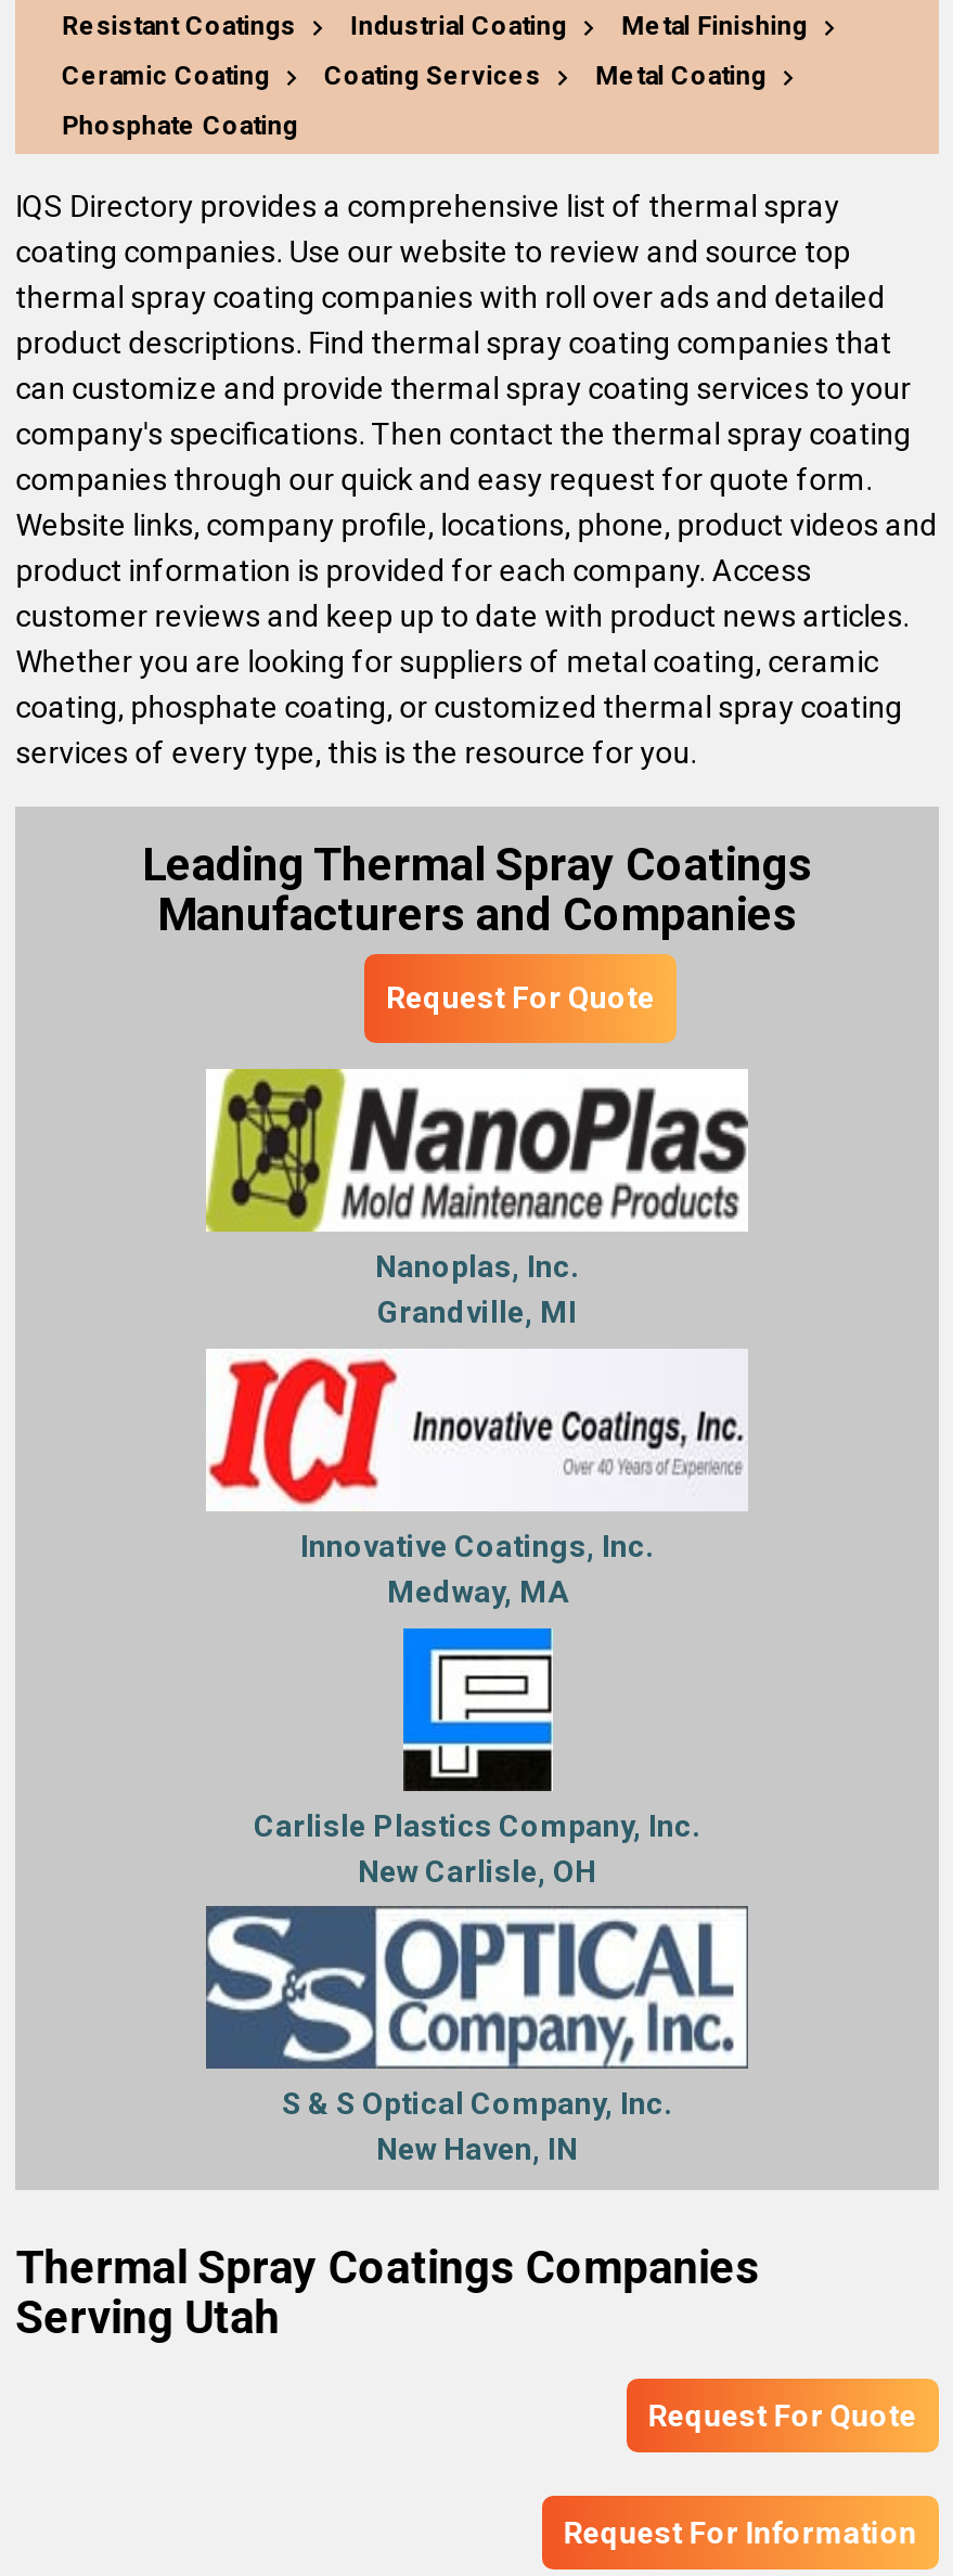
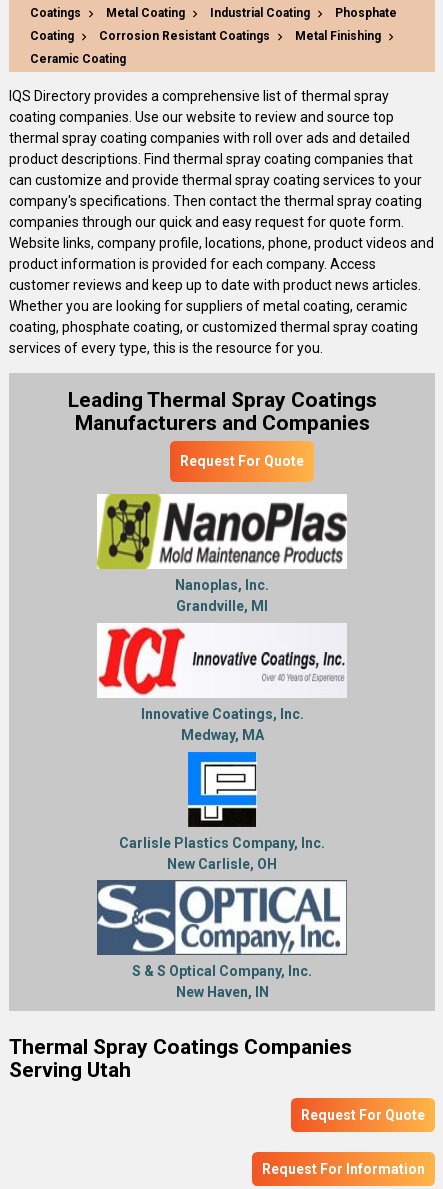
- Resistant Coatings
+ Coatings

moved down: Metal Finishing | Ceramic Coating

+ Phosphate
+ Coating
+ Corrosion Resistant Coatings

- Coating Services
- Phosphate Coating

moved up: Metal Coating
